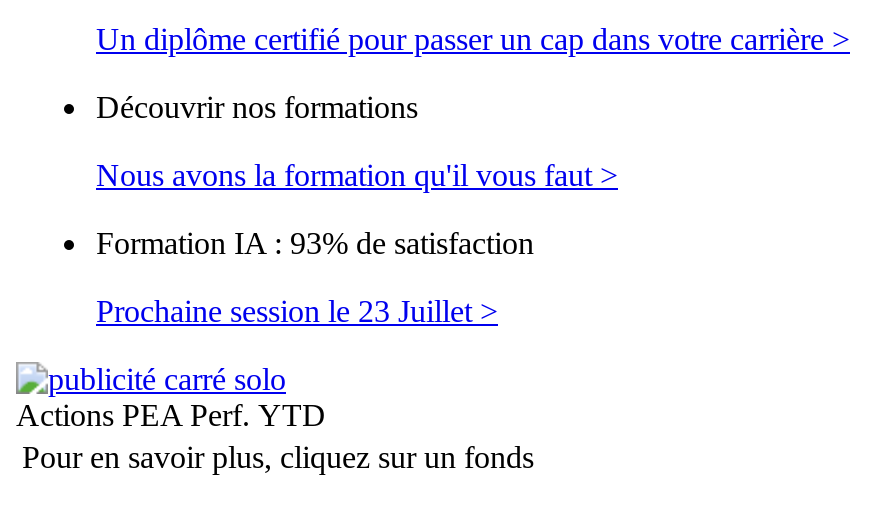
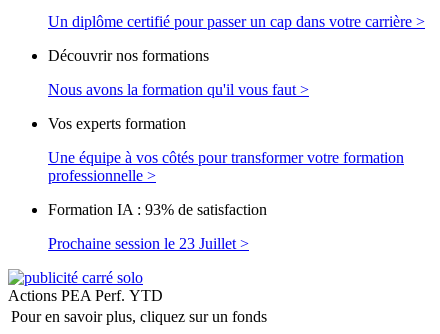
+ Vos experts formation
+ Une équipe à vos côtés pour transformer votre formation
+ professionnelle >
